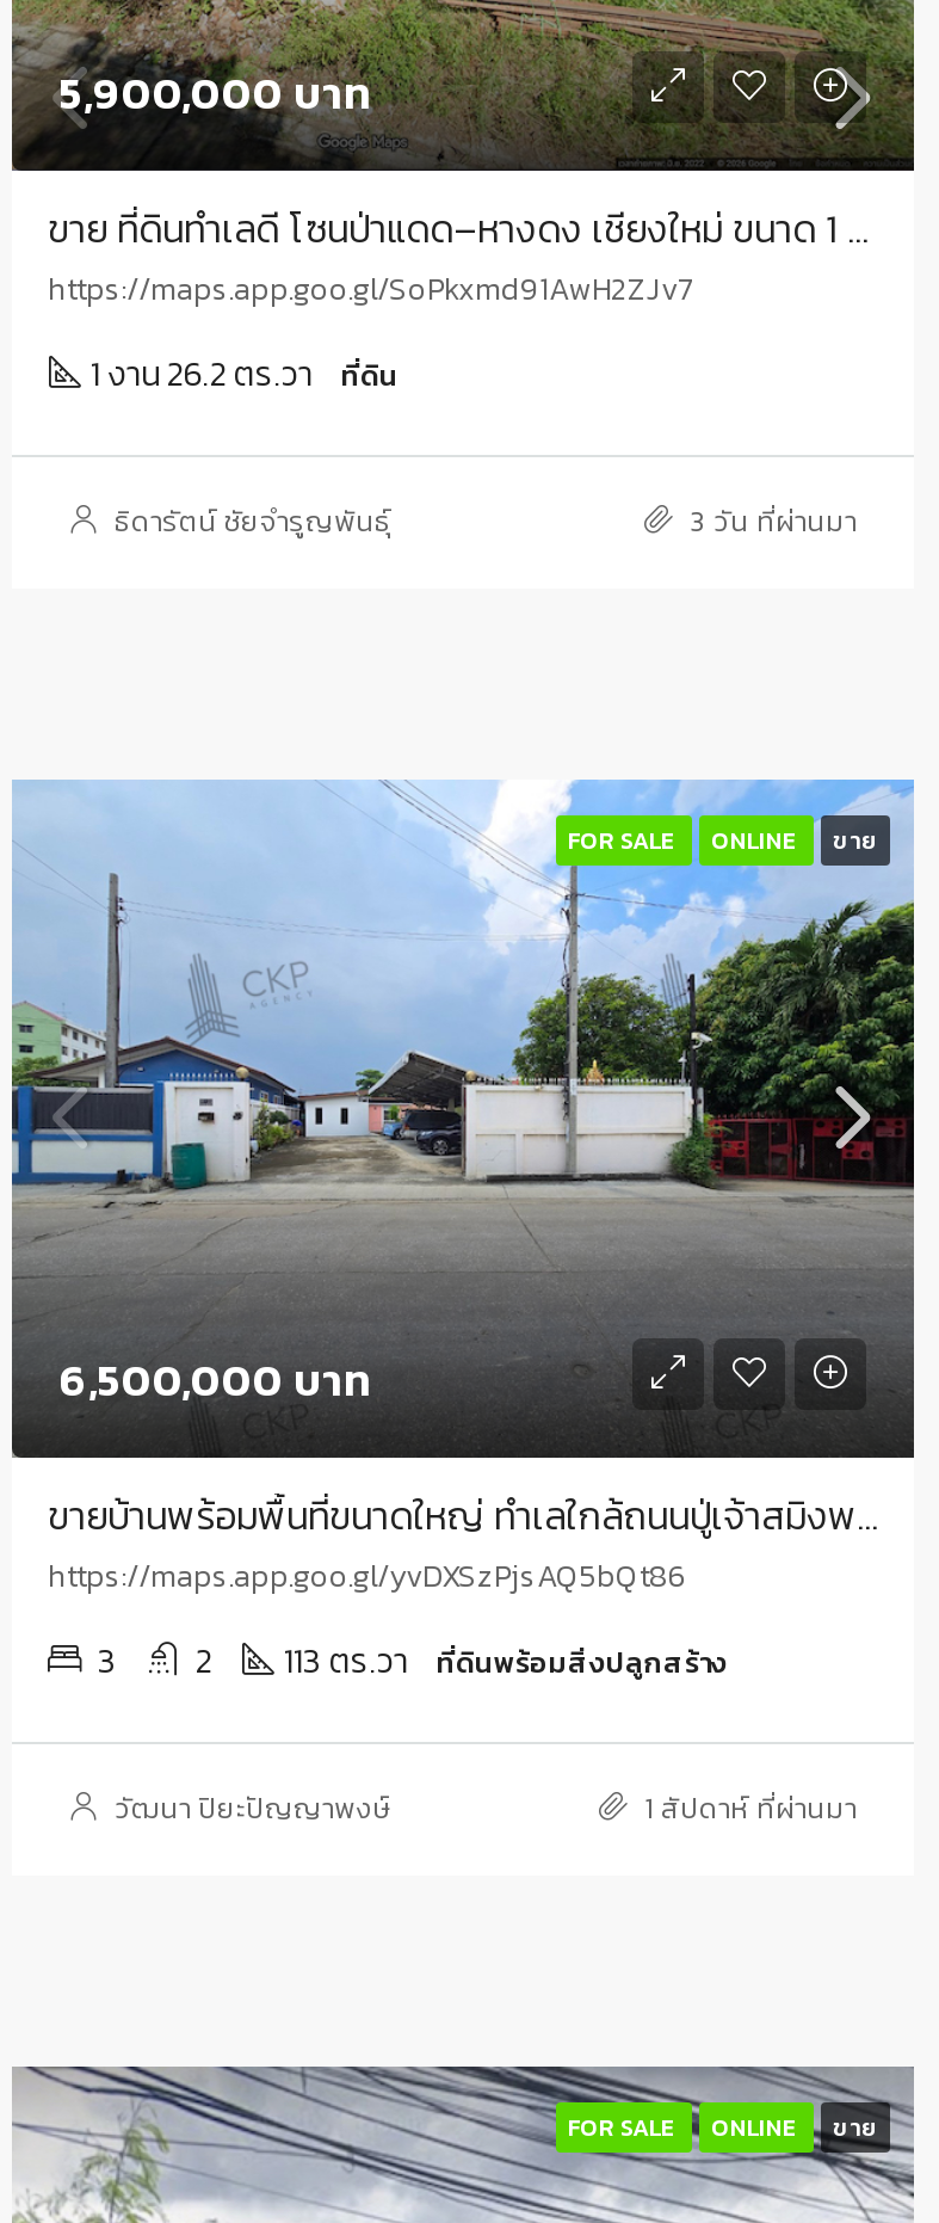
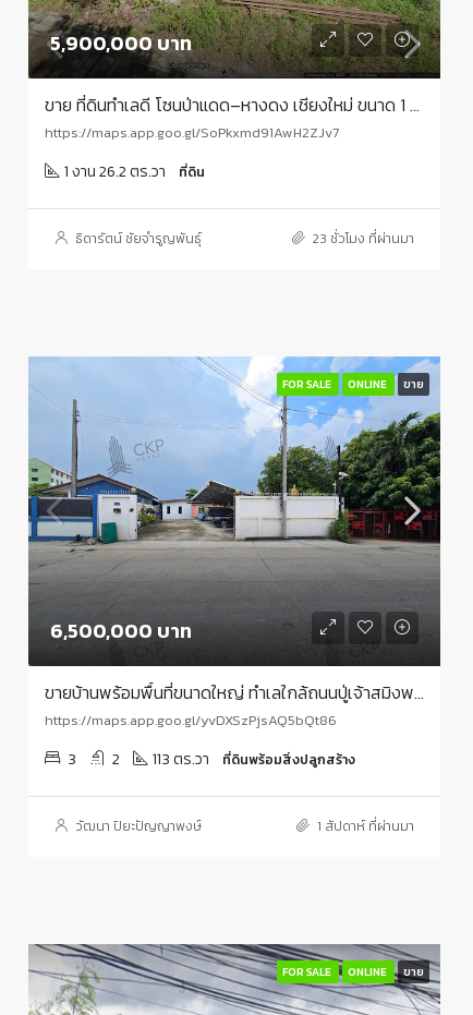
- 3 วัน ที่ผ่านมา
+ 23 ชั่วโมง ที่ผ่านมา
